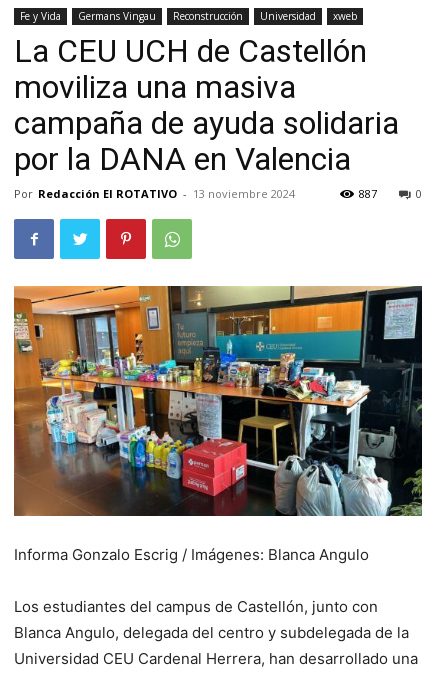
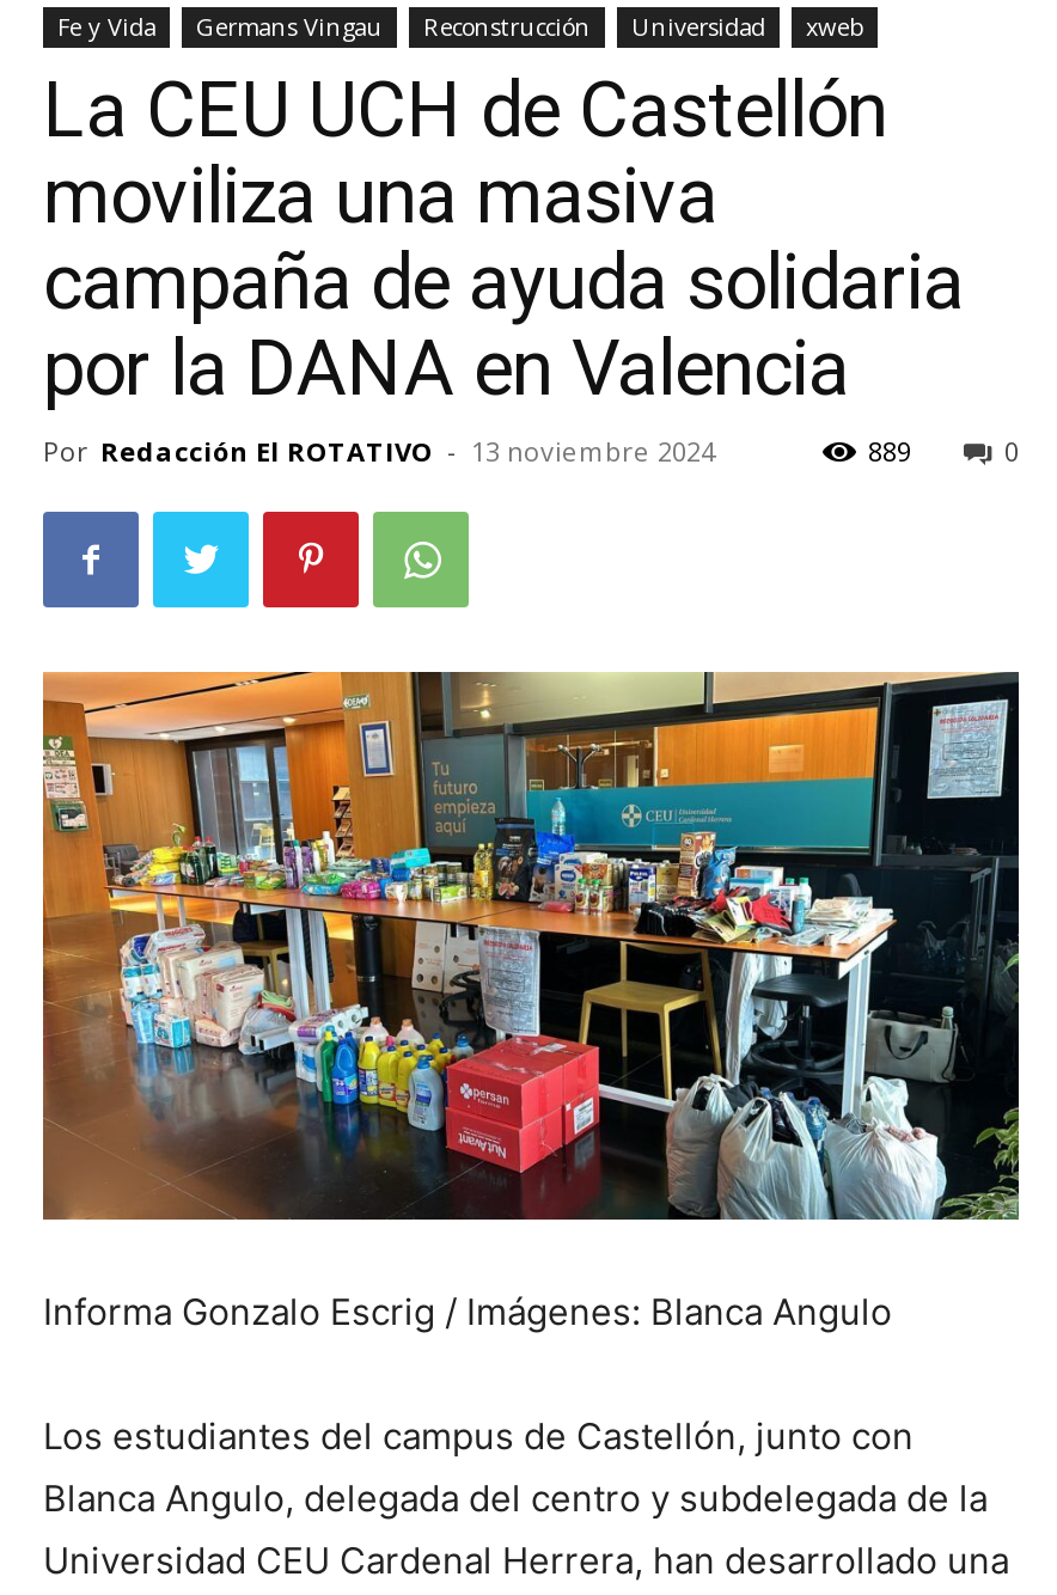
- 887
+ 889
